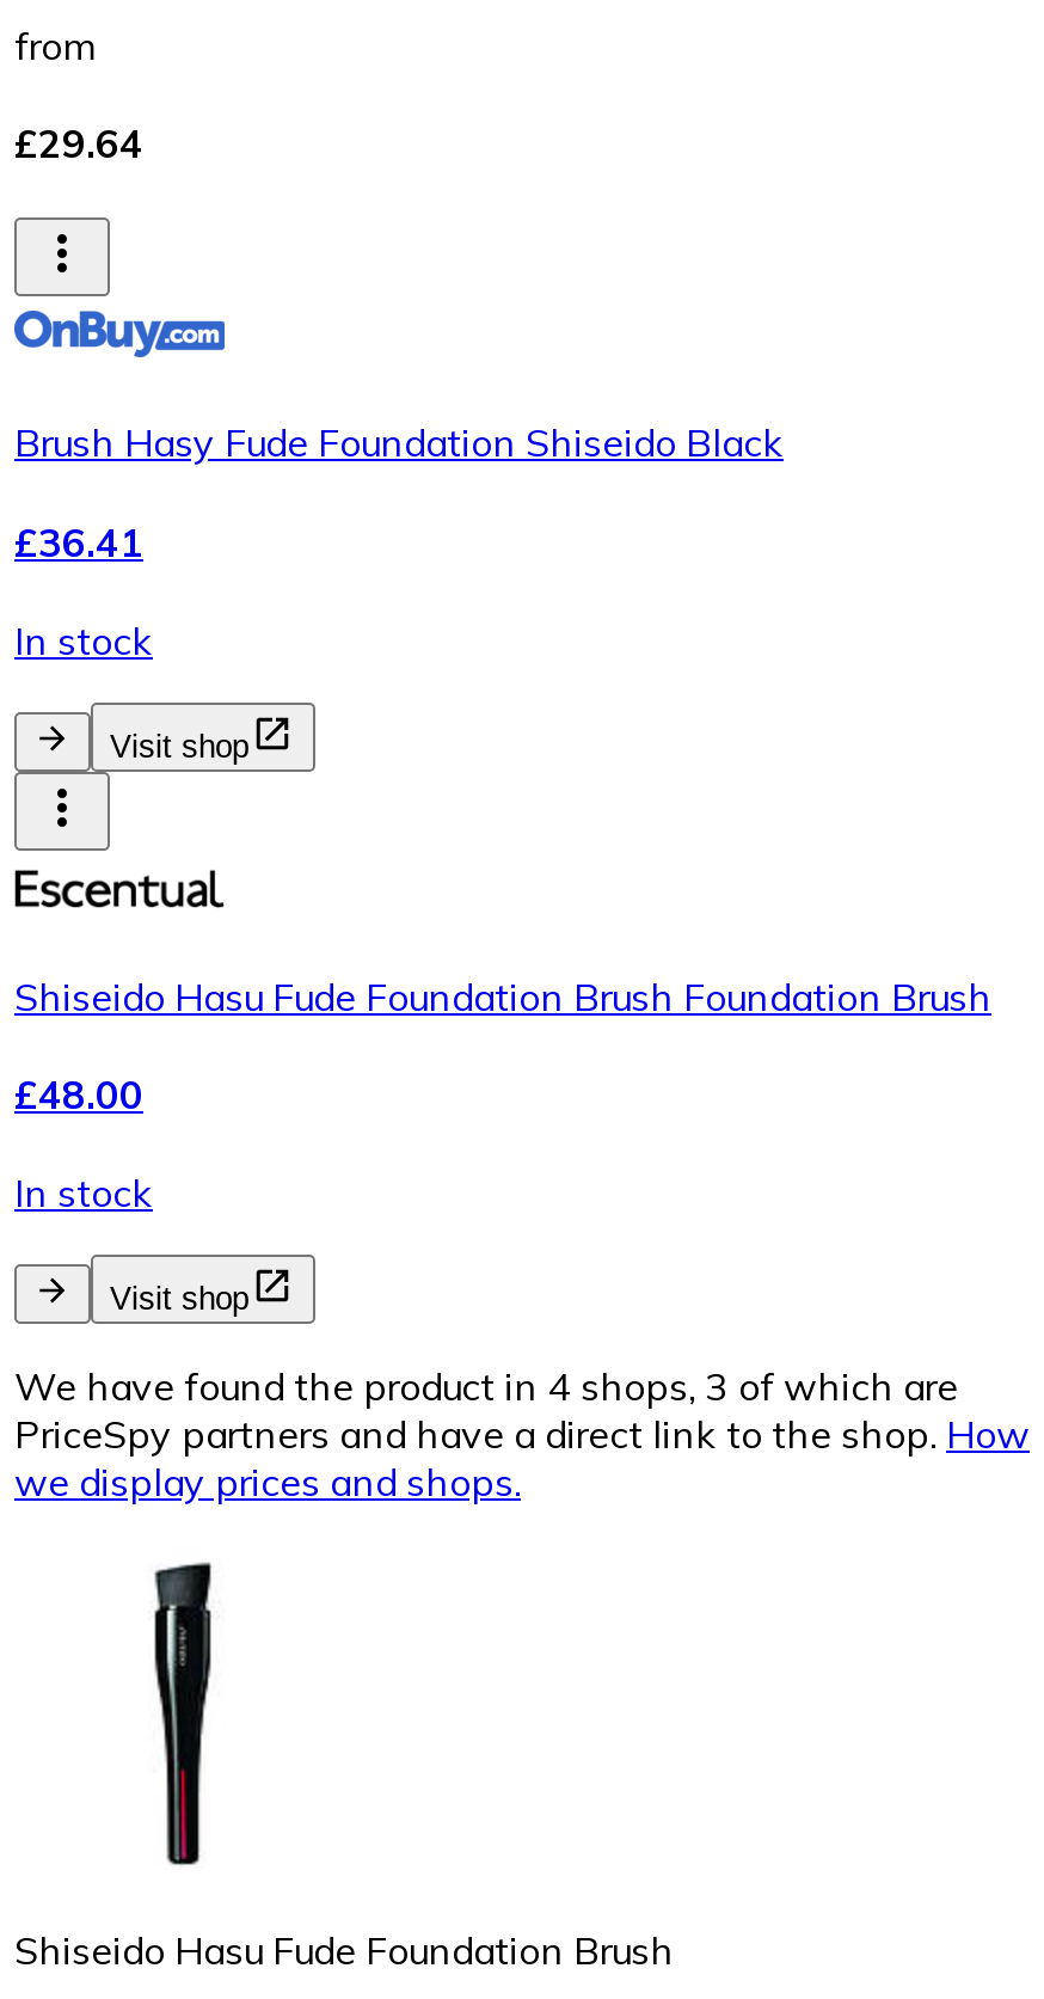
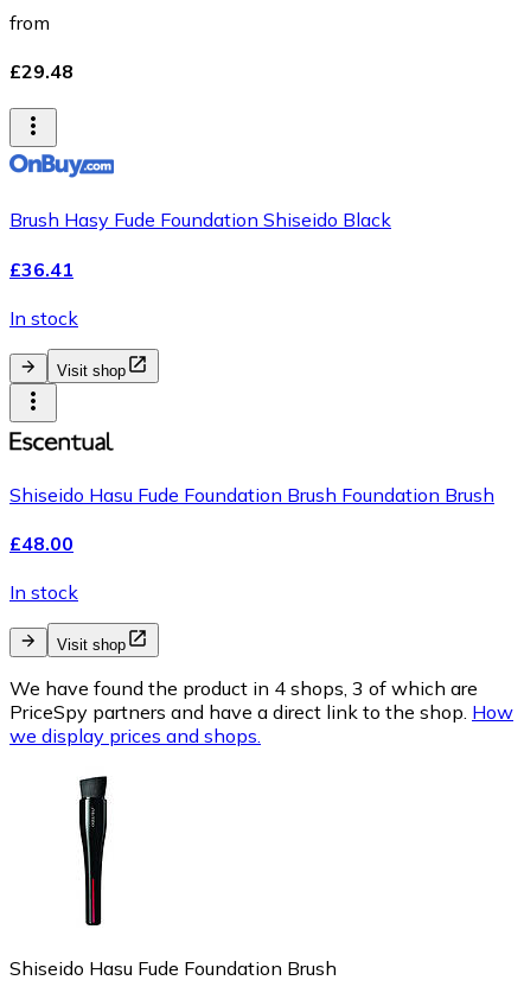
- £29.64
+ £29.48
